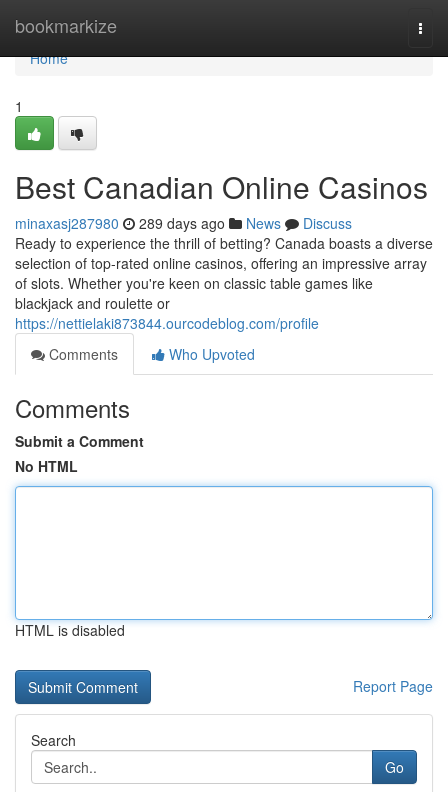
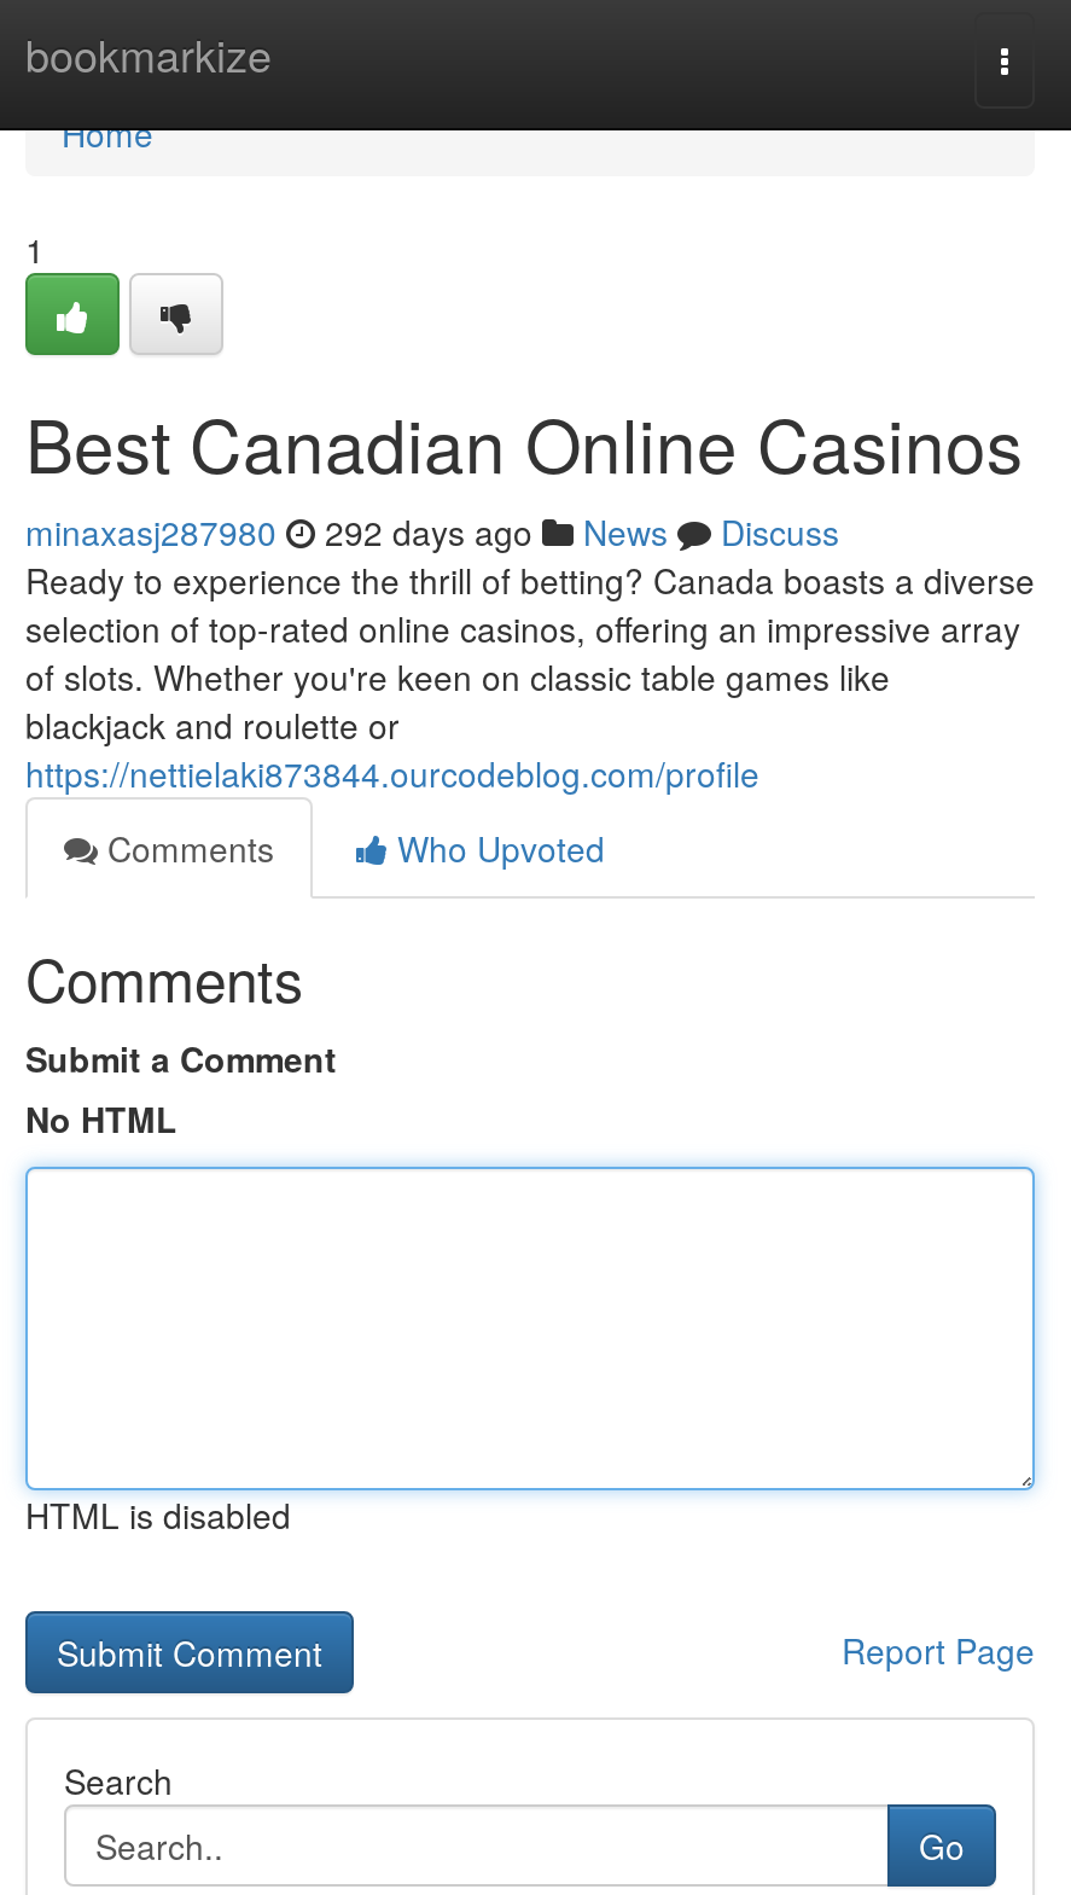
- minaxasj287980 289 days ago News Discuss
+ minaxasj287980 292 days ago News Discuss
